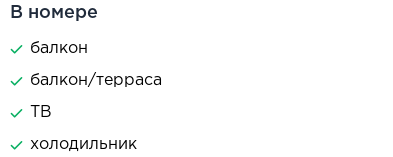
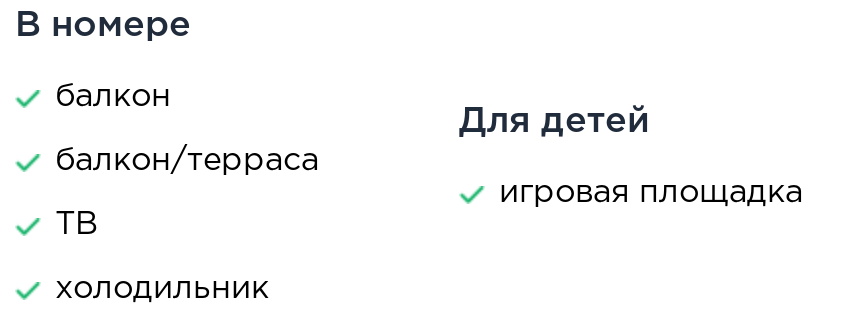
+ Для детей
+ игровая площадка
